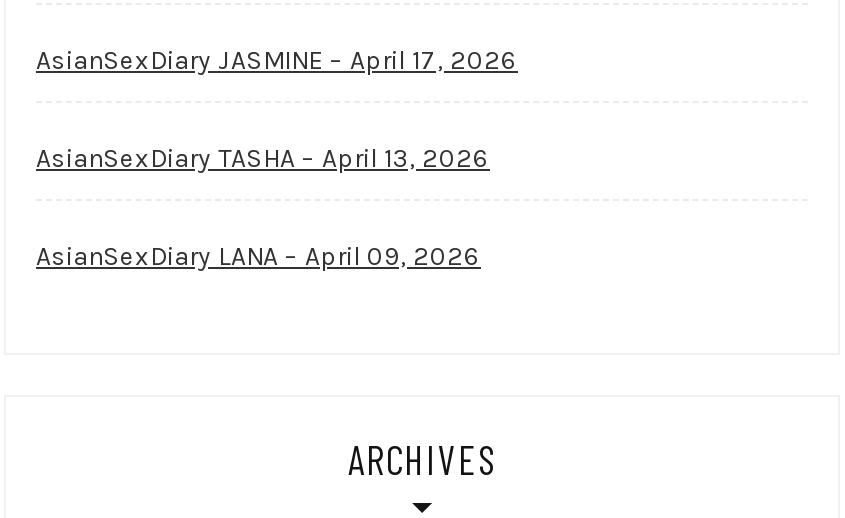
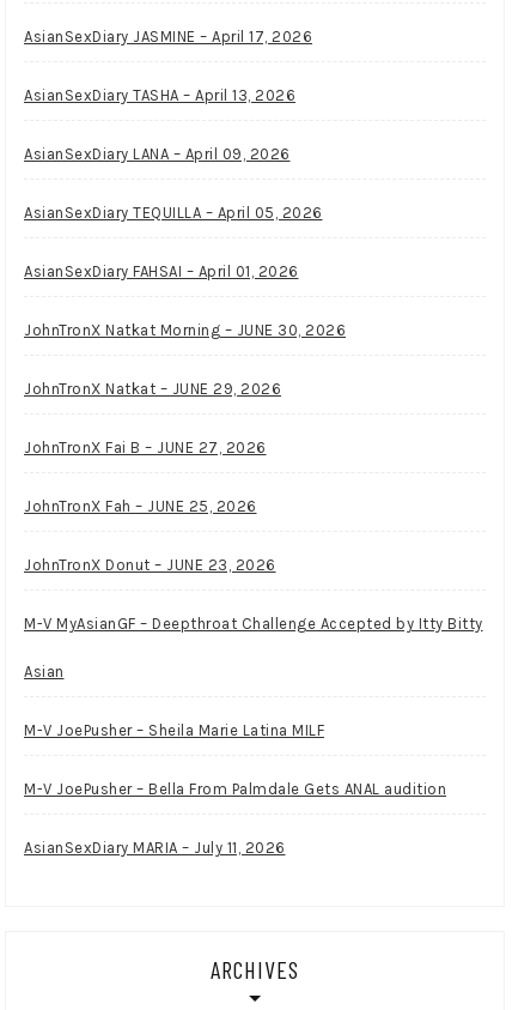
+ AsianSexDiary TEQUILLA – April 05, 2026
+ AsianSexDiary FAHSAI – April 01, 2026
+ JohnTronX Natkat Morning – JUNE 30, 2026
+ JohnTronX Natkat – JUNE 29, 2026
+ JohnTronX Fai B – JUNE 27, 2026
+ JohnTronX Fah – JUNE 25, 2026
+ JohnTronX Donut – JUNE 23, 2026
+ M-V MyAsianGF – Deepthroat Challenge Accepted by Itty Bitty
+ Asian
+ M-V JoePusher – Sheila Marie Latina MILF
+ M-V JoePusher – Bella From Palmdale Gets ANAL audition
+ AsianSexDiary MARIA – July 11, 2026
